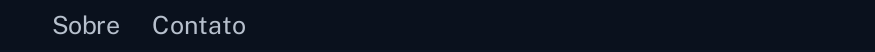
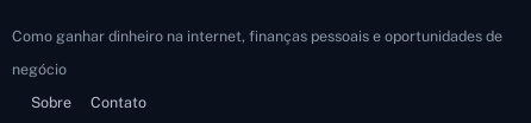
+ Como ganhar dinheiro na internet, finanças pessoais e oportunidades de
+ negócio
